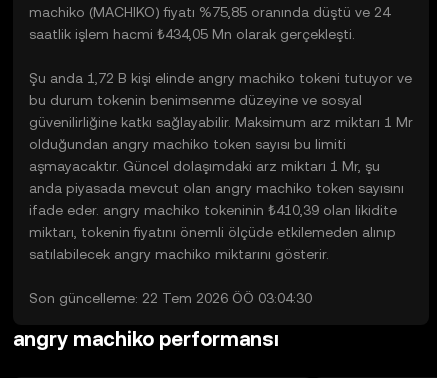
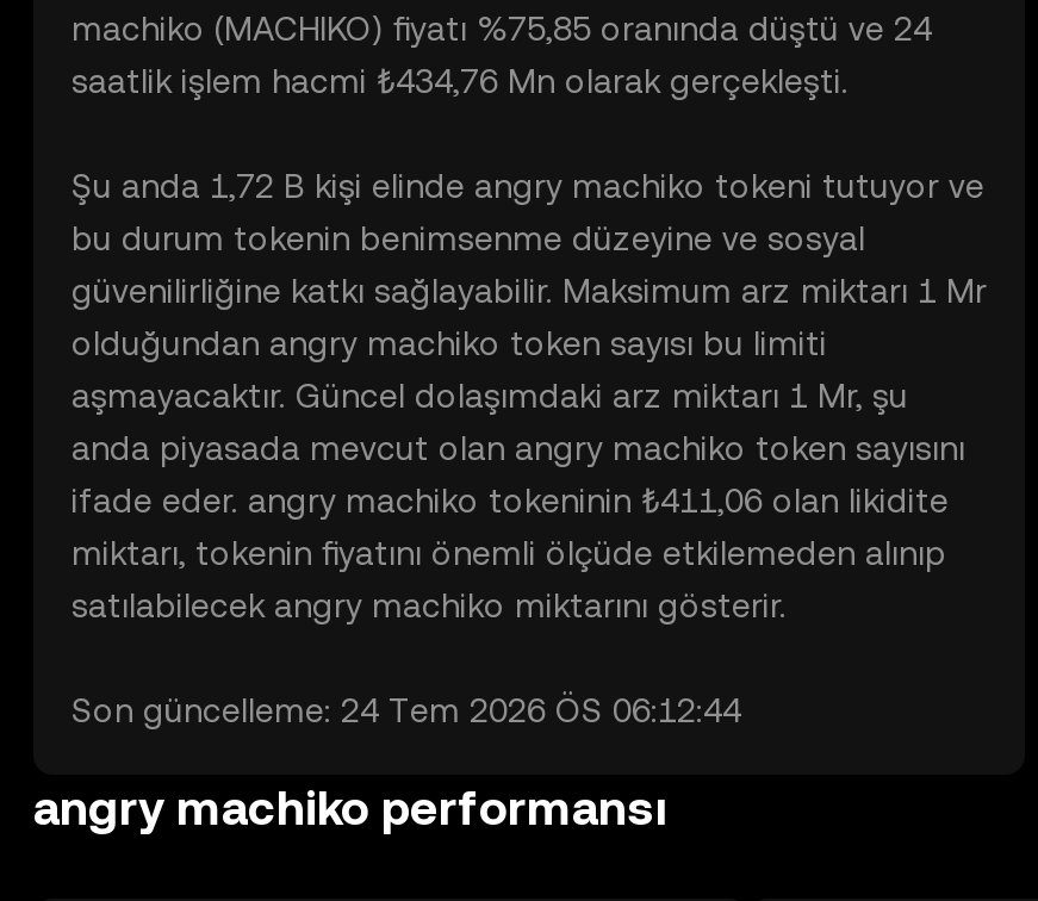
- saatlik işlem hacmi ₺434,05 Mn olarak gerçekleşti.
+ saatlik işlem hacmi ₺434,76 Mn olarak gerçekleşti.

- ifade eder. angry machiko tokeninin ₺410,39 olan likidite
+ ifade eder. angry machiko tokeninin ₺411,06 olan likidite

- Son güncelleme: 22 Tem 2026 ÖÖ 03:04:30
+ Son güncelleme: 24 Tem 2026 ÖS 06:12:44
